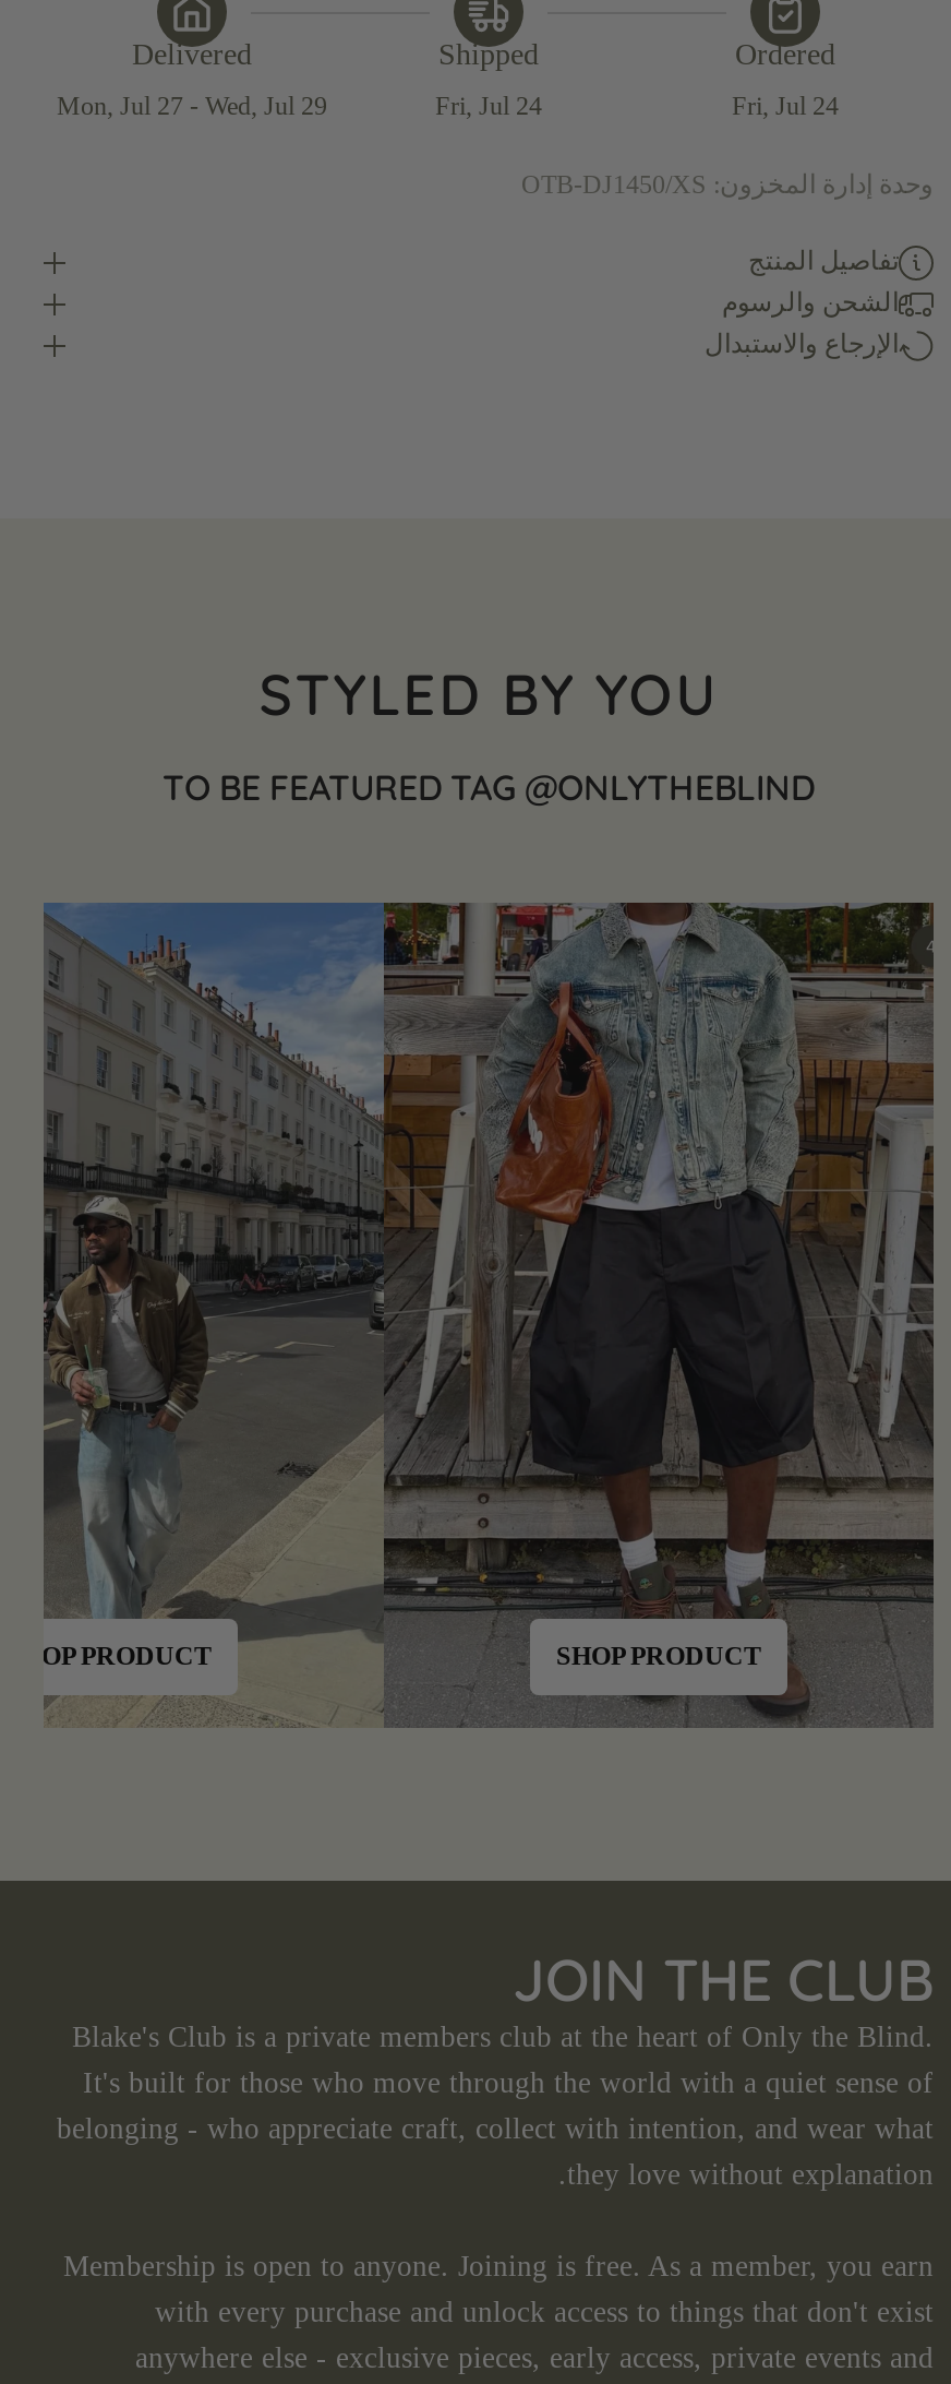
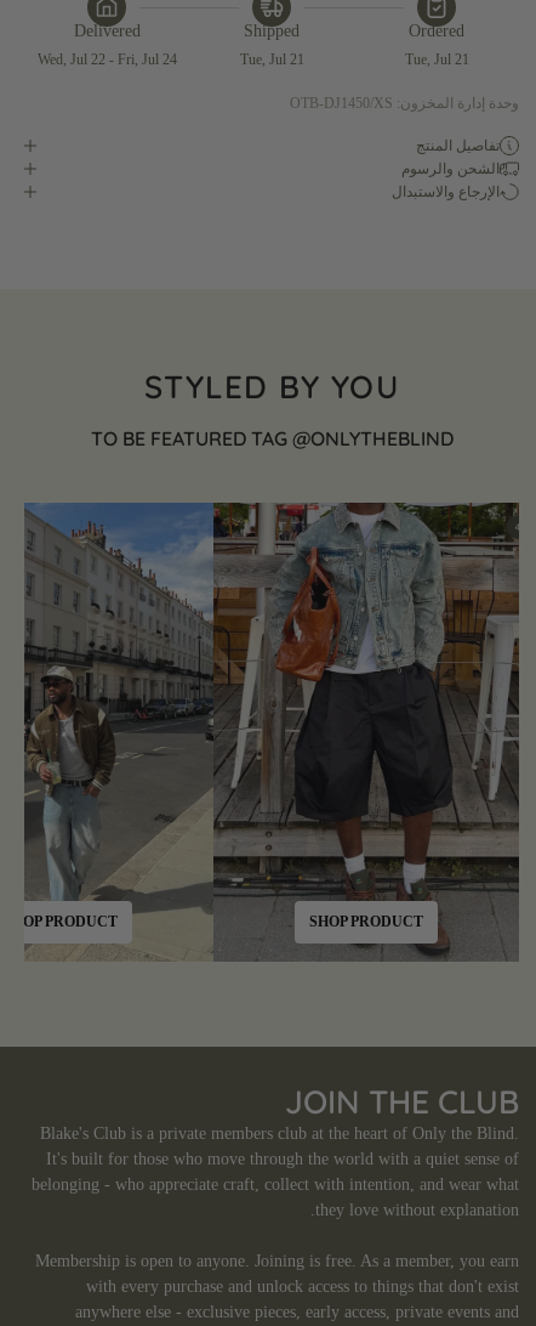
- Mon, Jul 27 - Wed, Jul 29
+ Wed, Jul 22 - Fri, Jul 24

- Fri, Jul 24
+ Tue, Jul 21

- Fri, Jul 24
+ Tue, Jul 21
